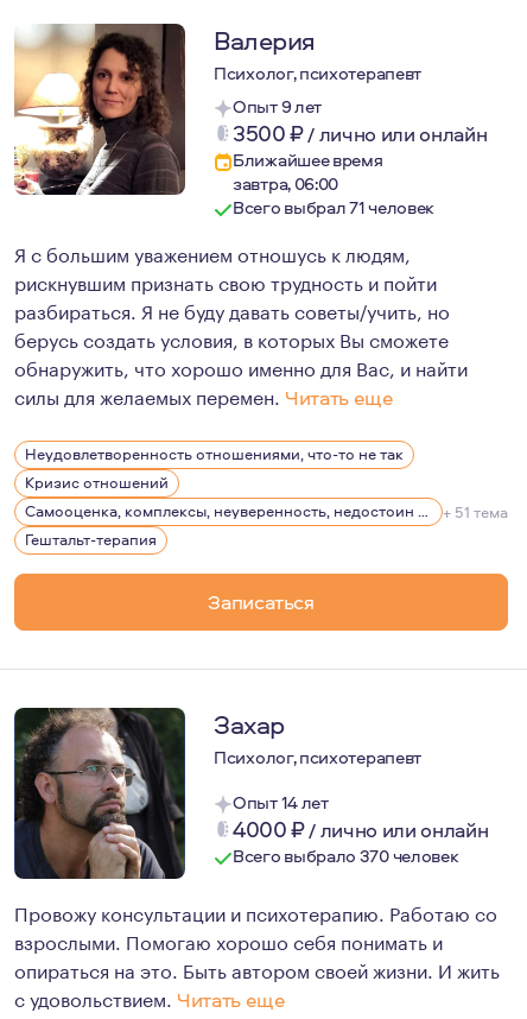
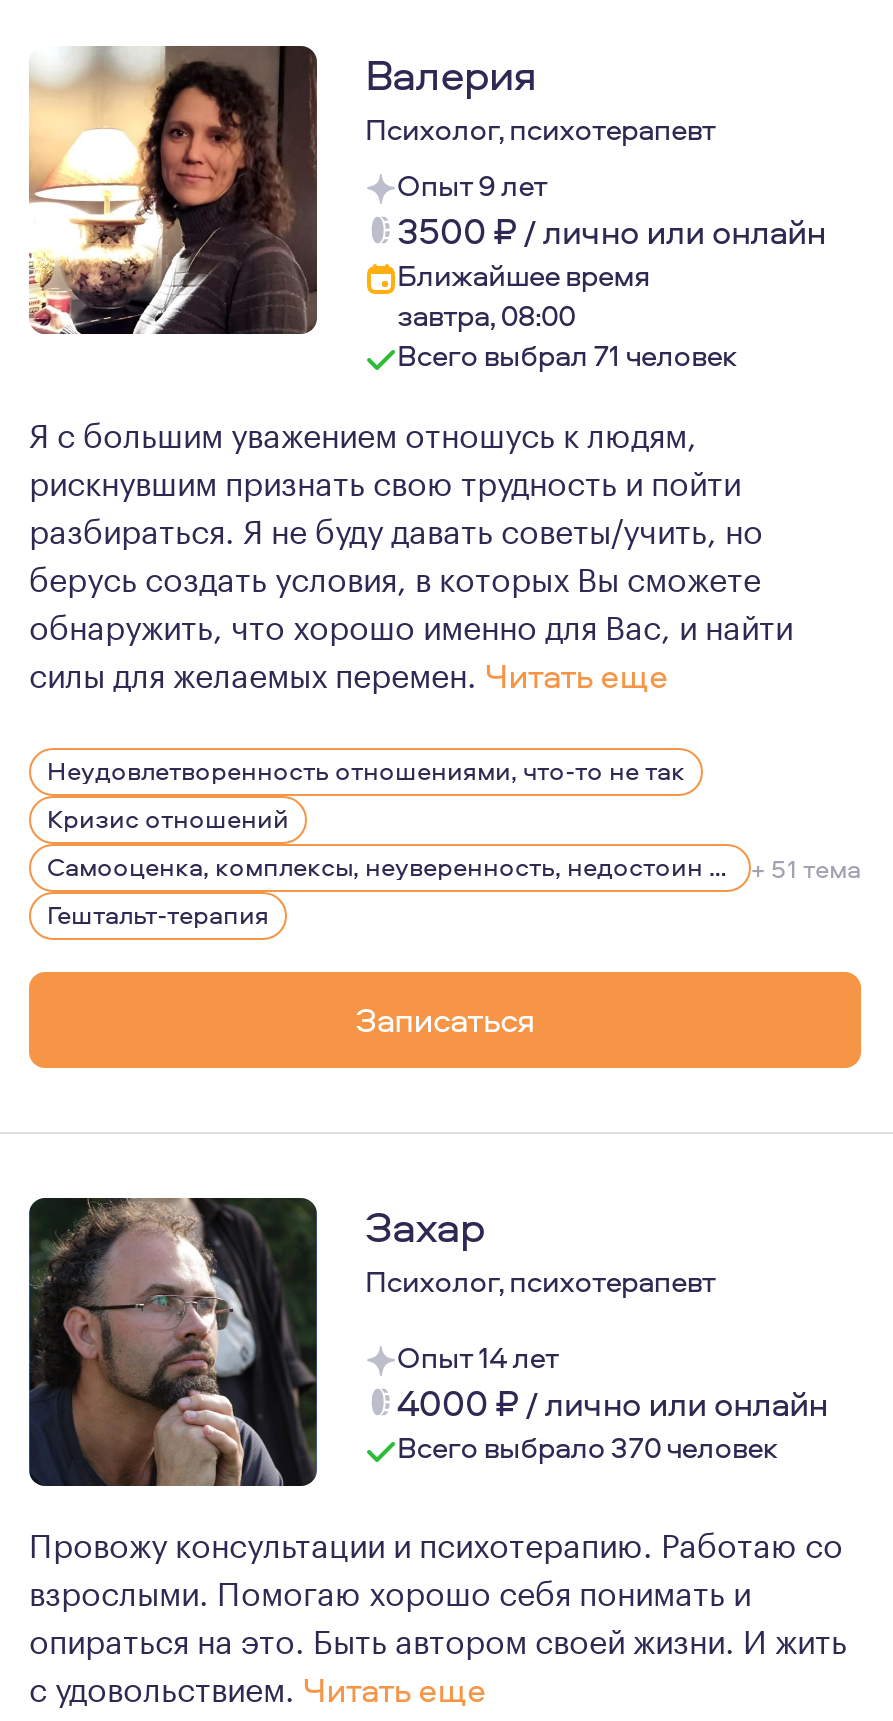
- завтра, 06:00
+ завтра, 08:00
